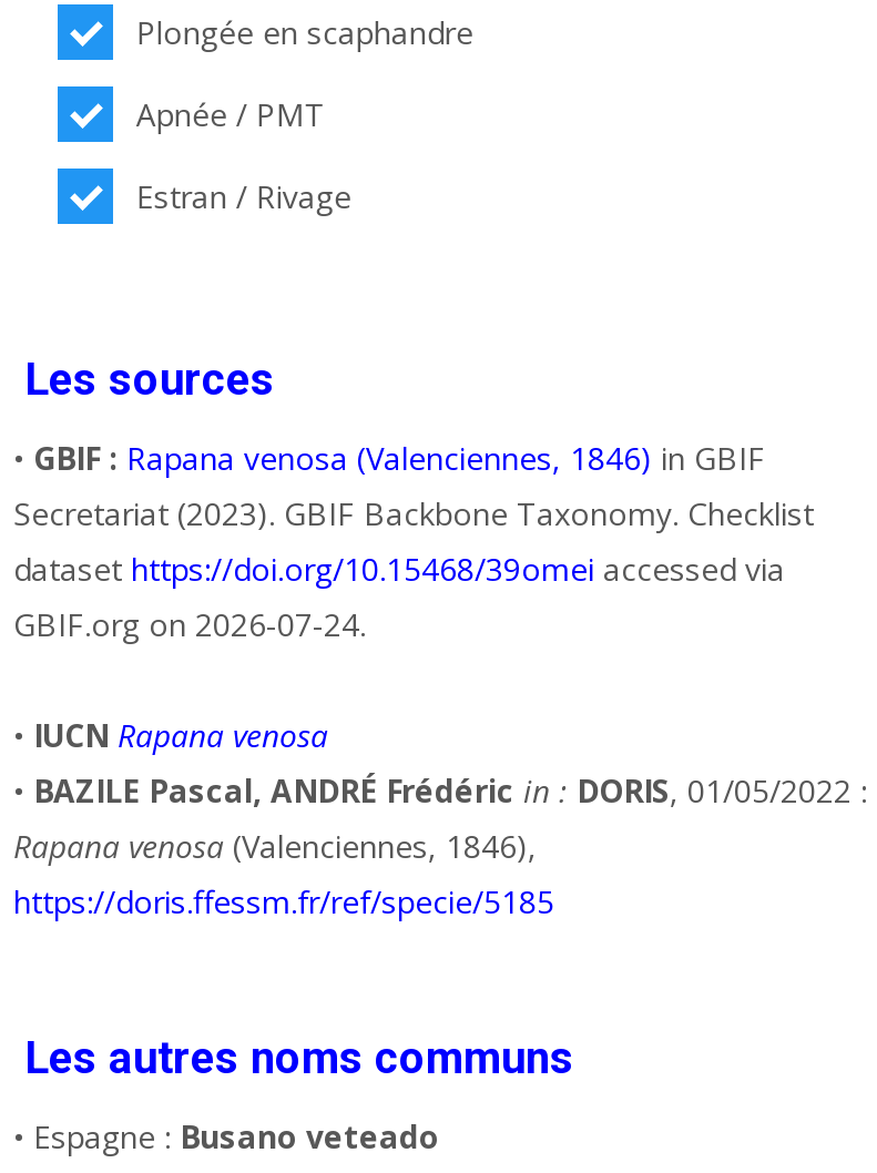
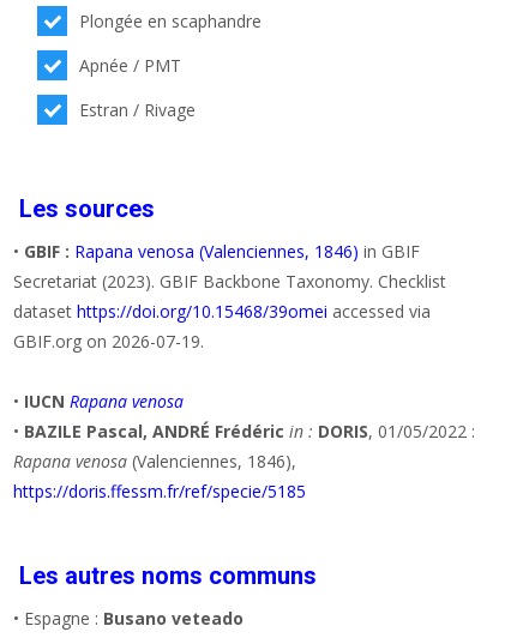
- GBIF.org on 2026-07-24.
+ GBIF.org on 2026-07-19.
